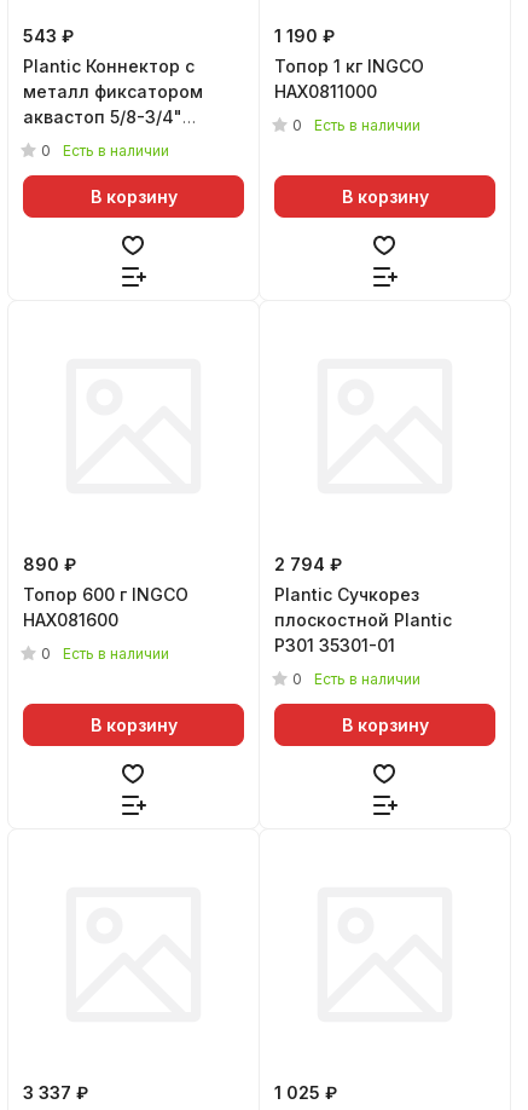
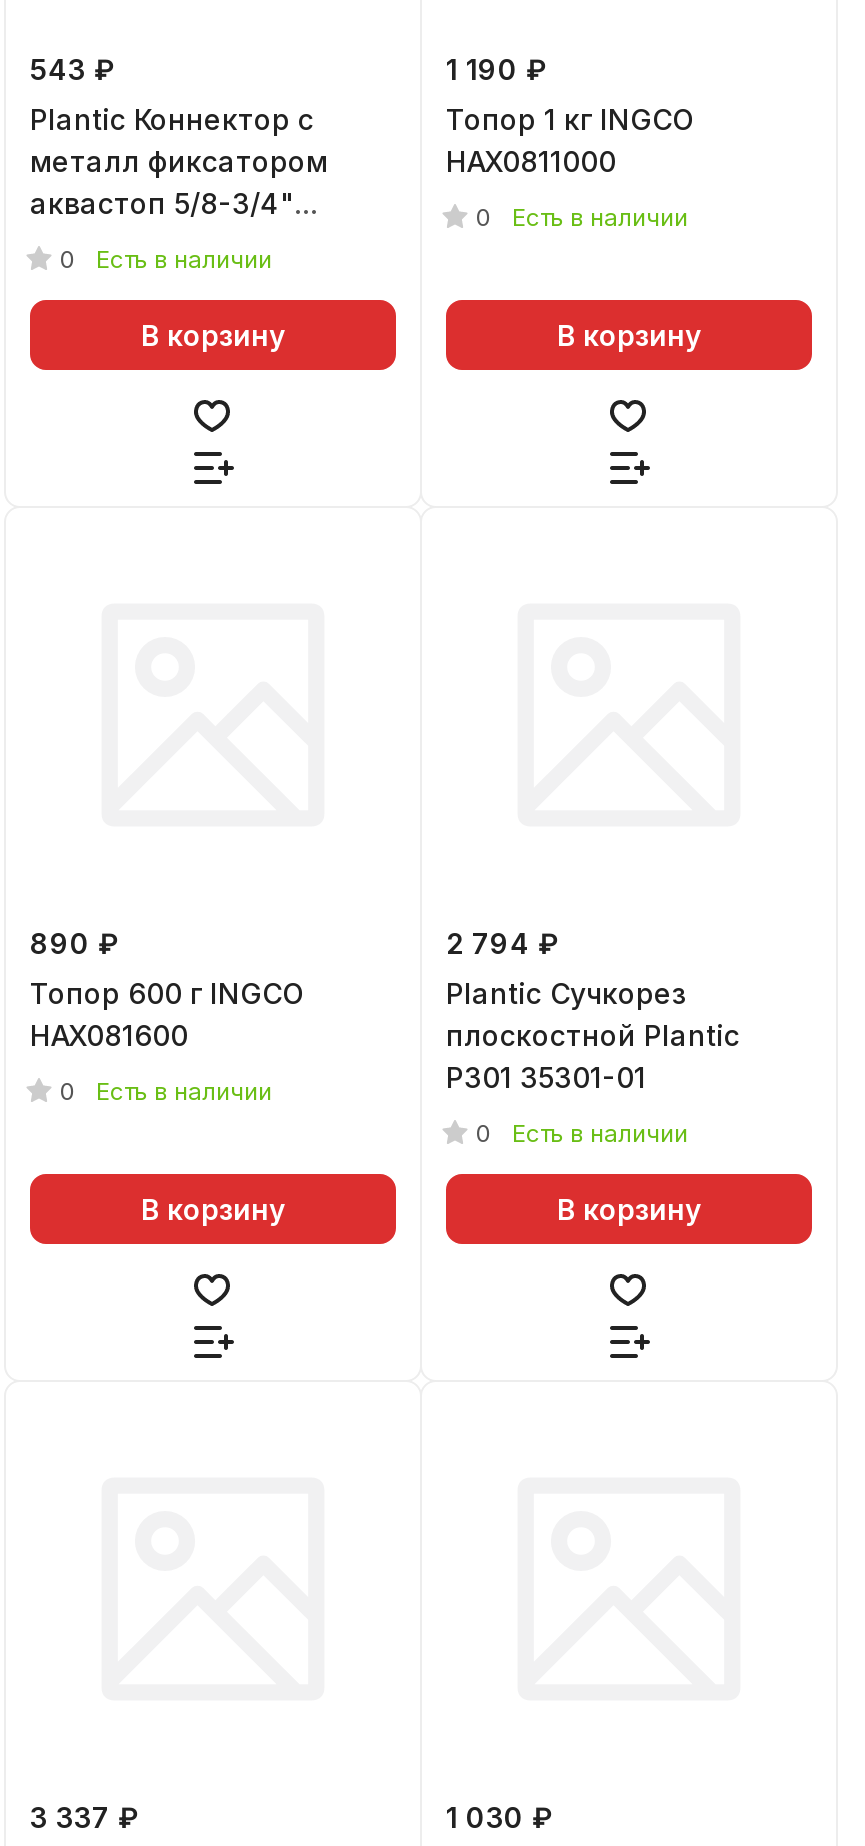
- 1 025 ₽
+ 1 030 ₽
